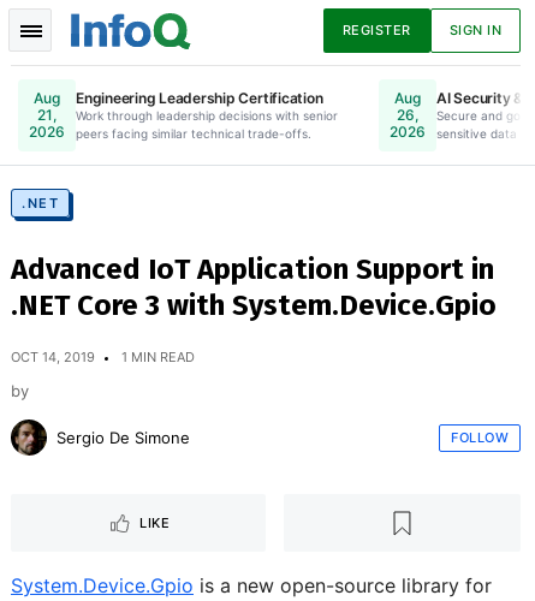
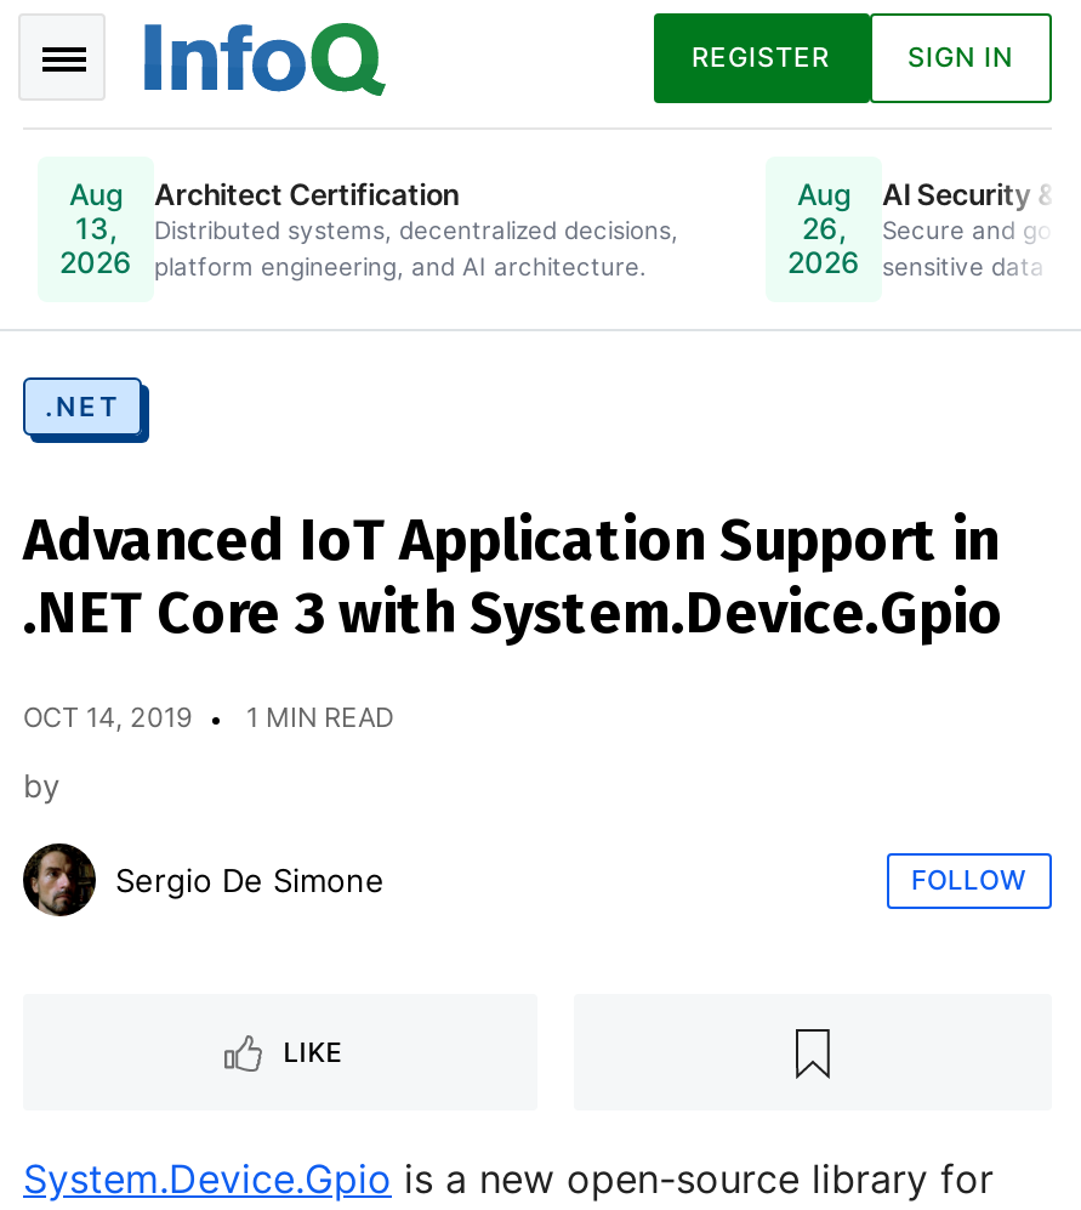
- Engineering Leadership Certification
- Work through leadership decisions with senior
- peers facing similar technical trade-offs.
+ Architect Certification
+ Distributed systems, decentralized decisions,
+ platform engineering, and AI architecture.

- 21,
+ 13,
